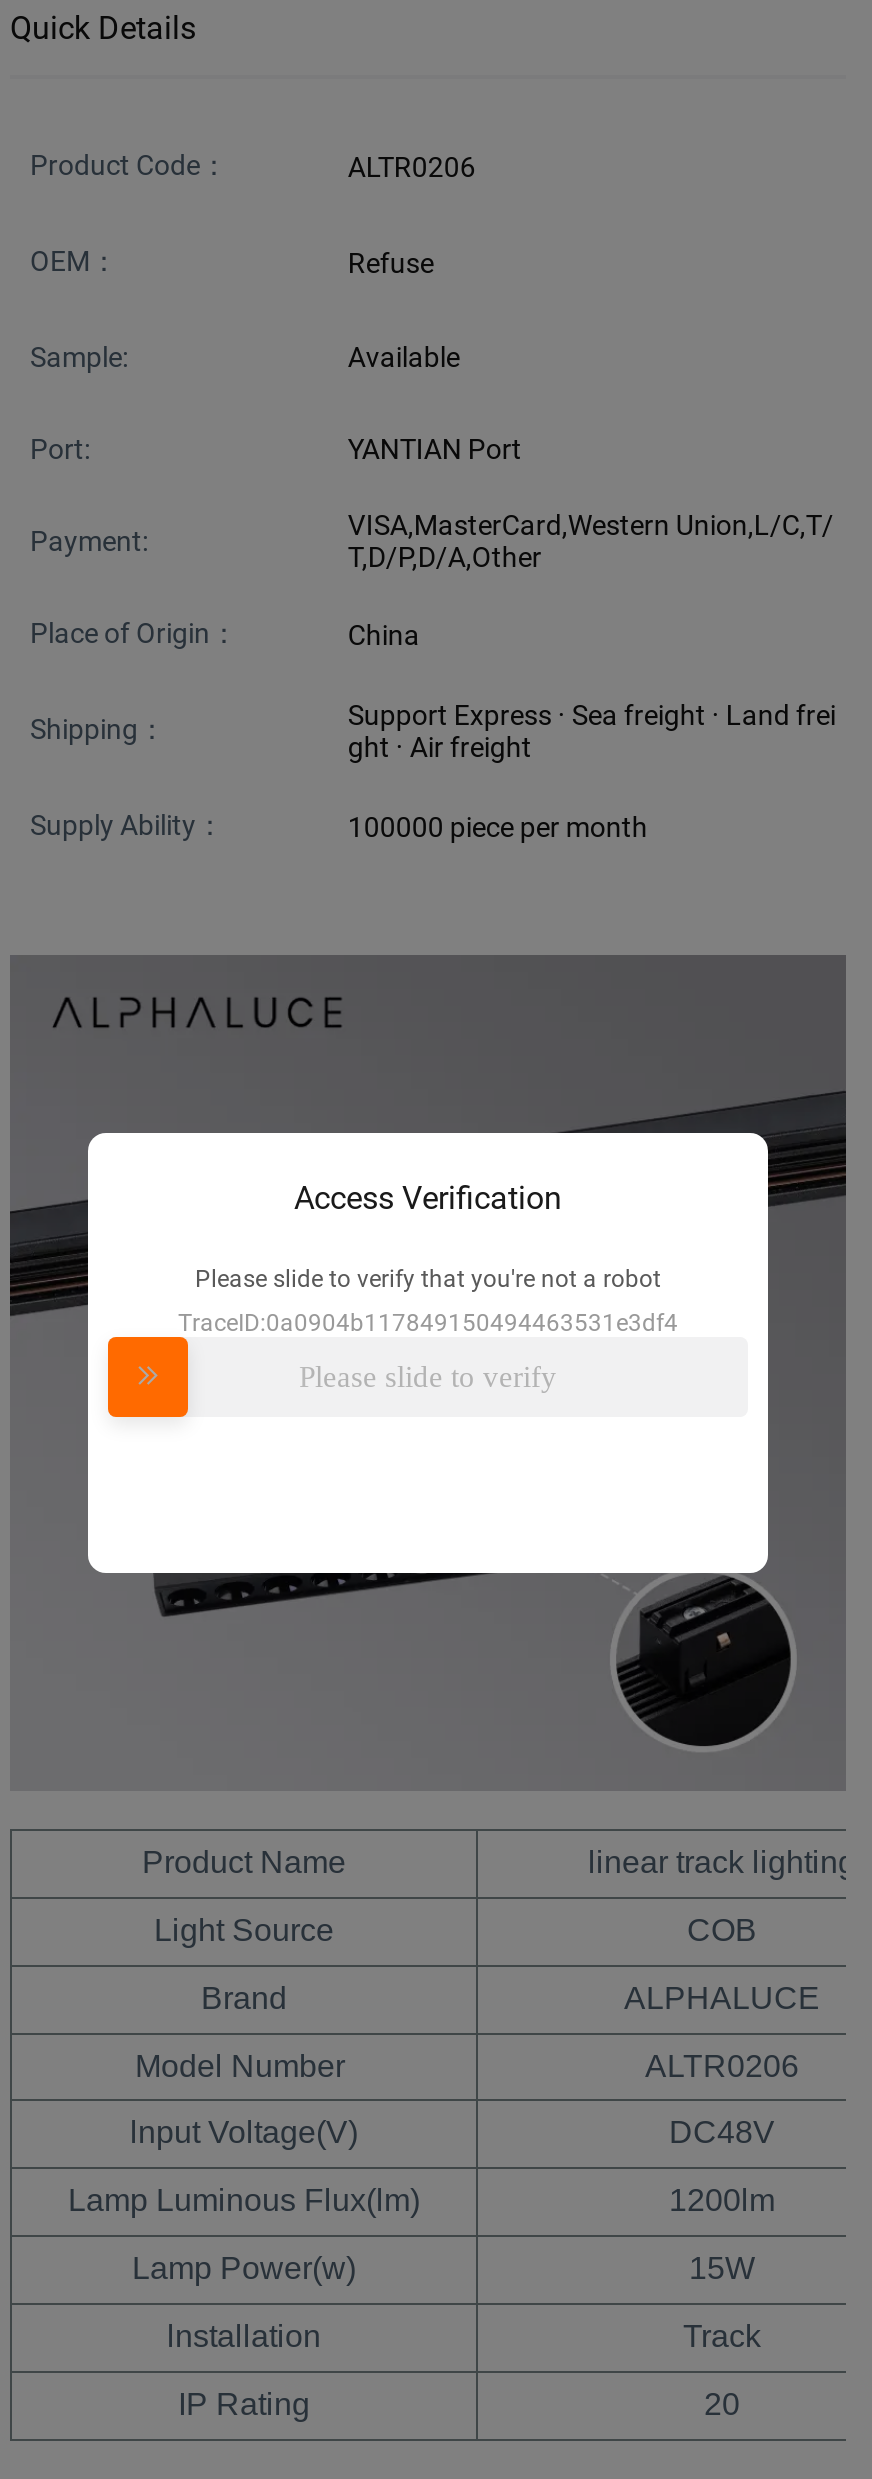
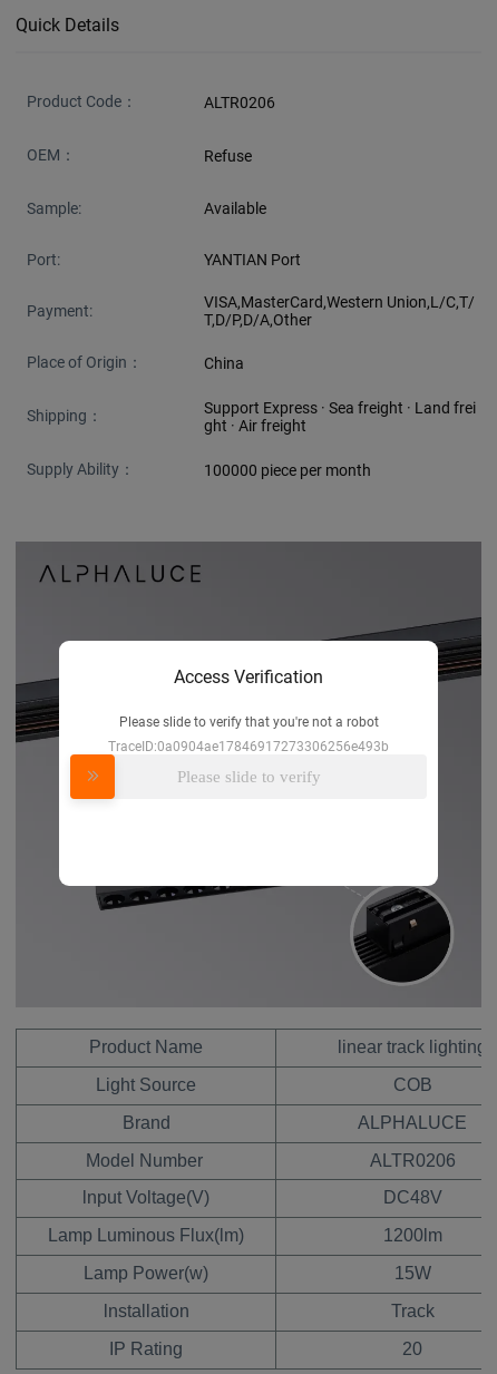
- TraceID:0a0904b117849150494463531e3df4
+ TraceID:0a0904ae17846917273306256e493b
